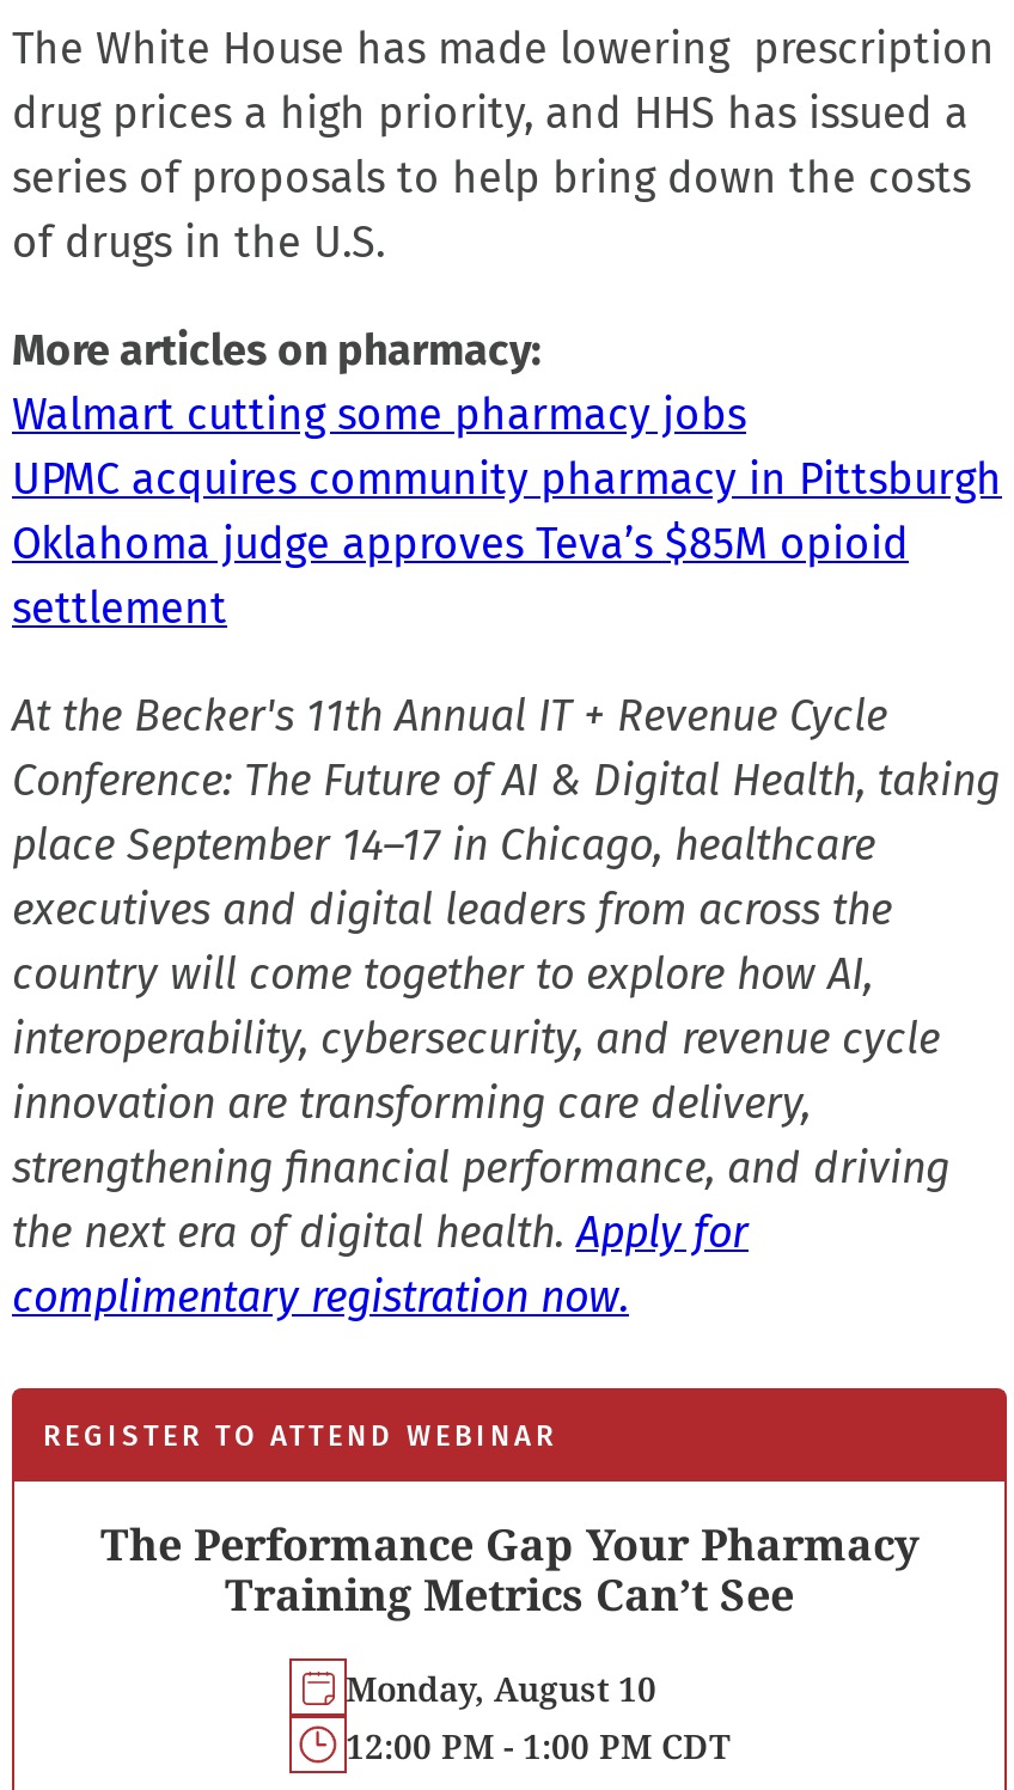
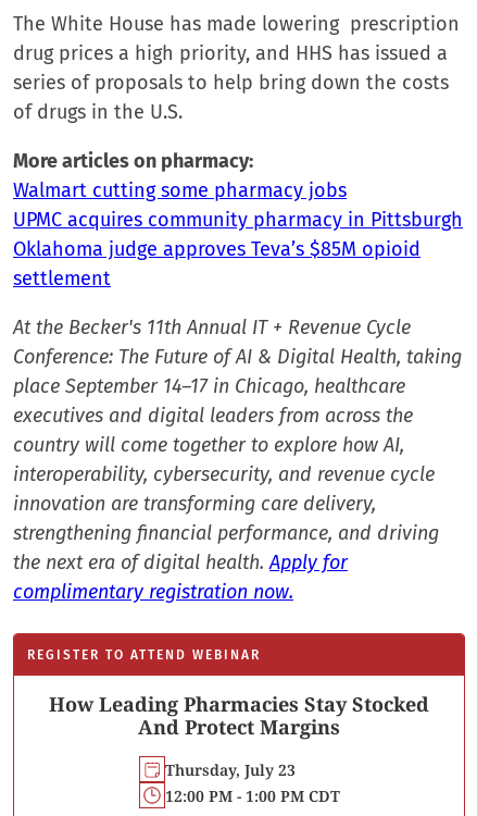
- The Performance Gap Your Pharmacy
- Training Metrics Can’t See
+ How Leading Pharmacies Stay Stocked
+ And Protect Margins

- Monday, August 10
+ Thursday, July 23
